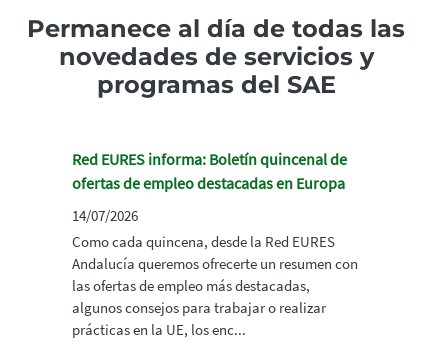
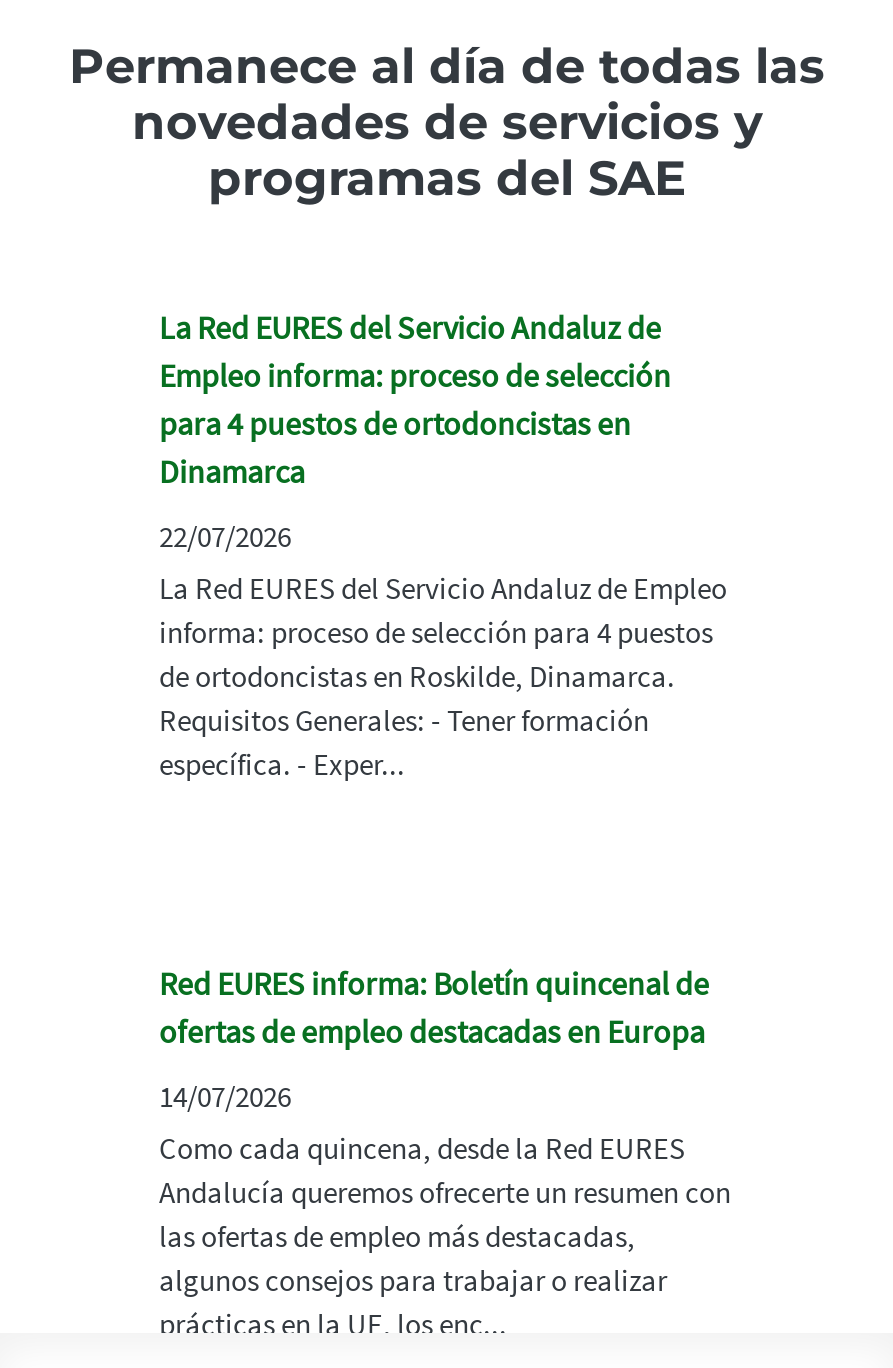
+ La Red EURES del Servicio Andaluz de
+ Empleo informa: proceso de selección
+ para 4 puestos de ortodoncistas en
+ Dinamarca
+ 22/07/2026
+ La Red EURES del Servicio Andaluz de Empleo
+ informa: proceso de selección para 4 puestos
+ de ortodoncistas en Roskilde, Dinamarca.
+ Requisitos Generales: - Tener formación
+ específica. - Exper...
